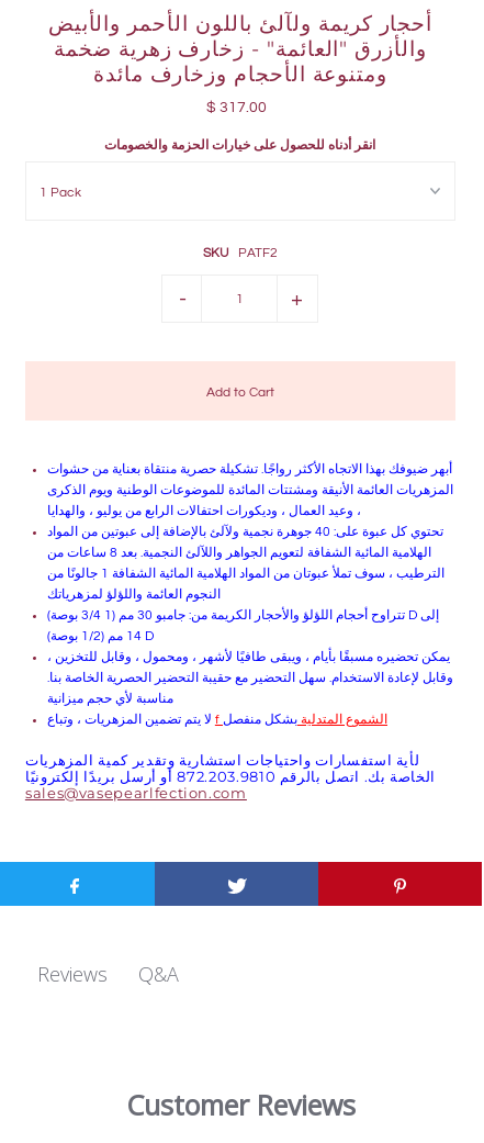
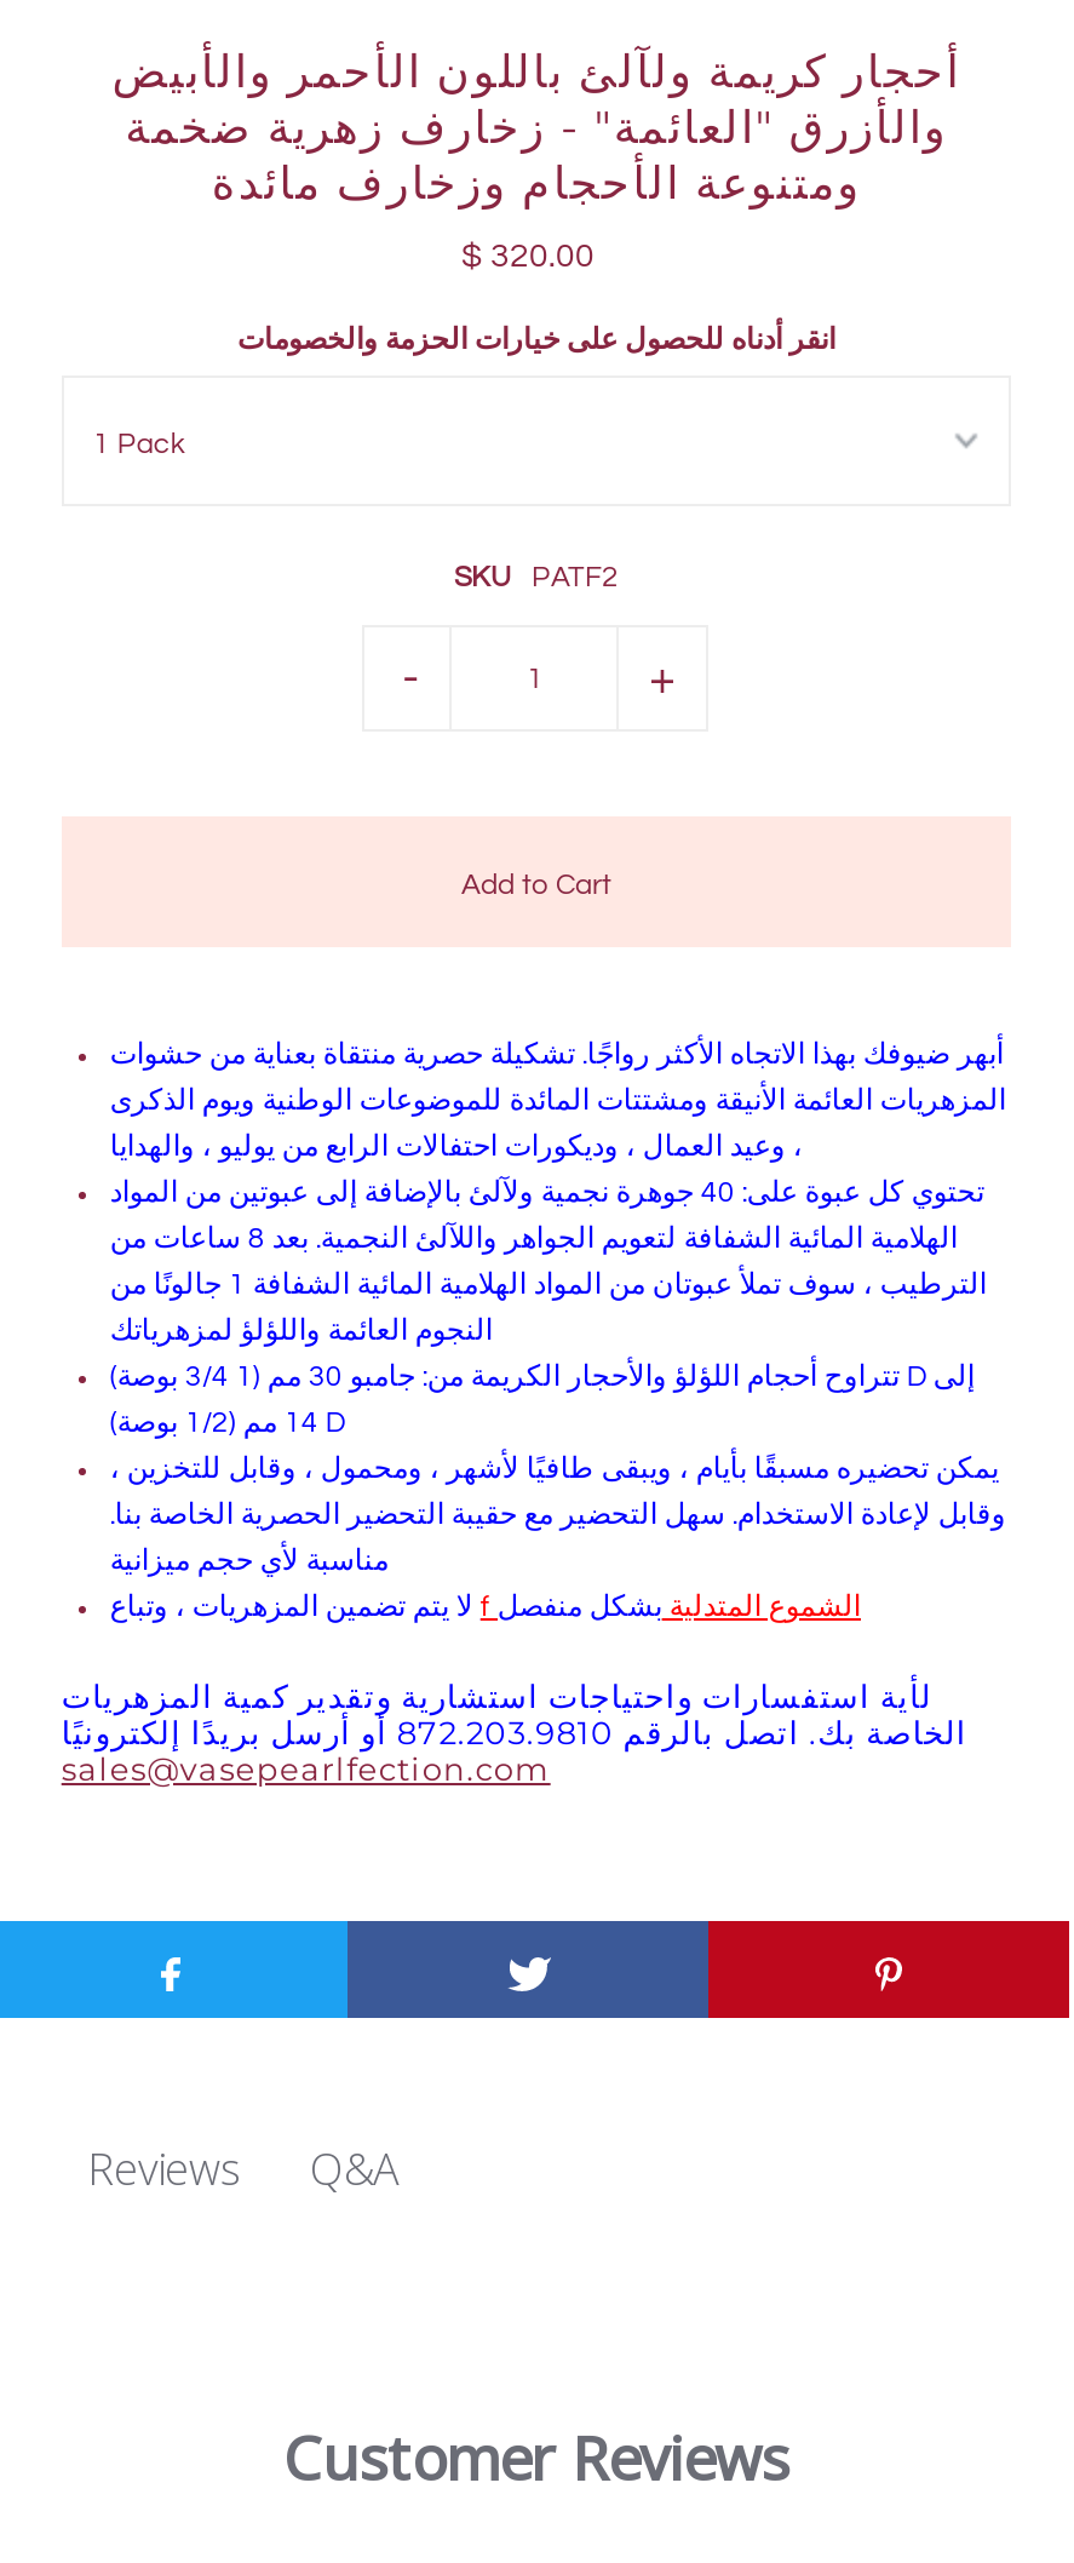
- $ 317.00
+ $ 320.00
